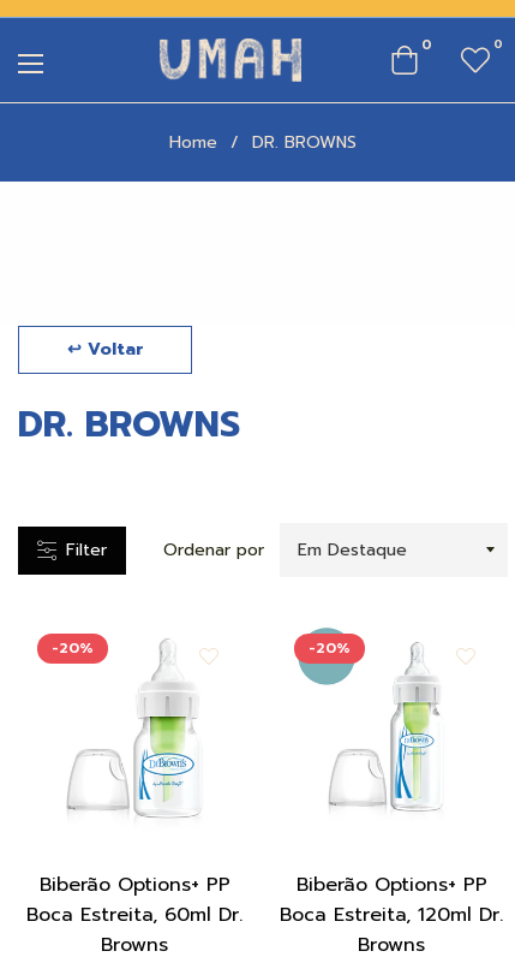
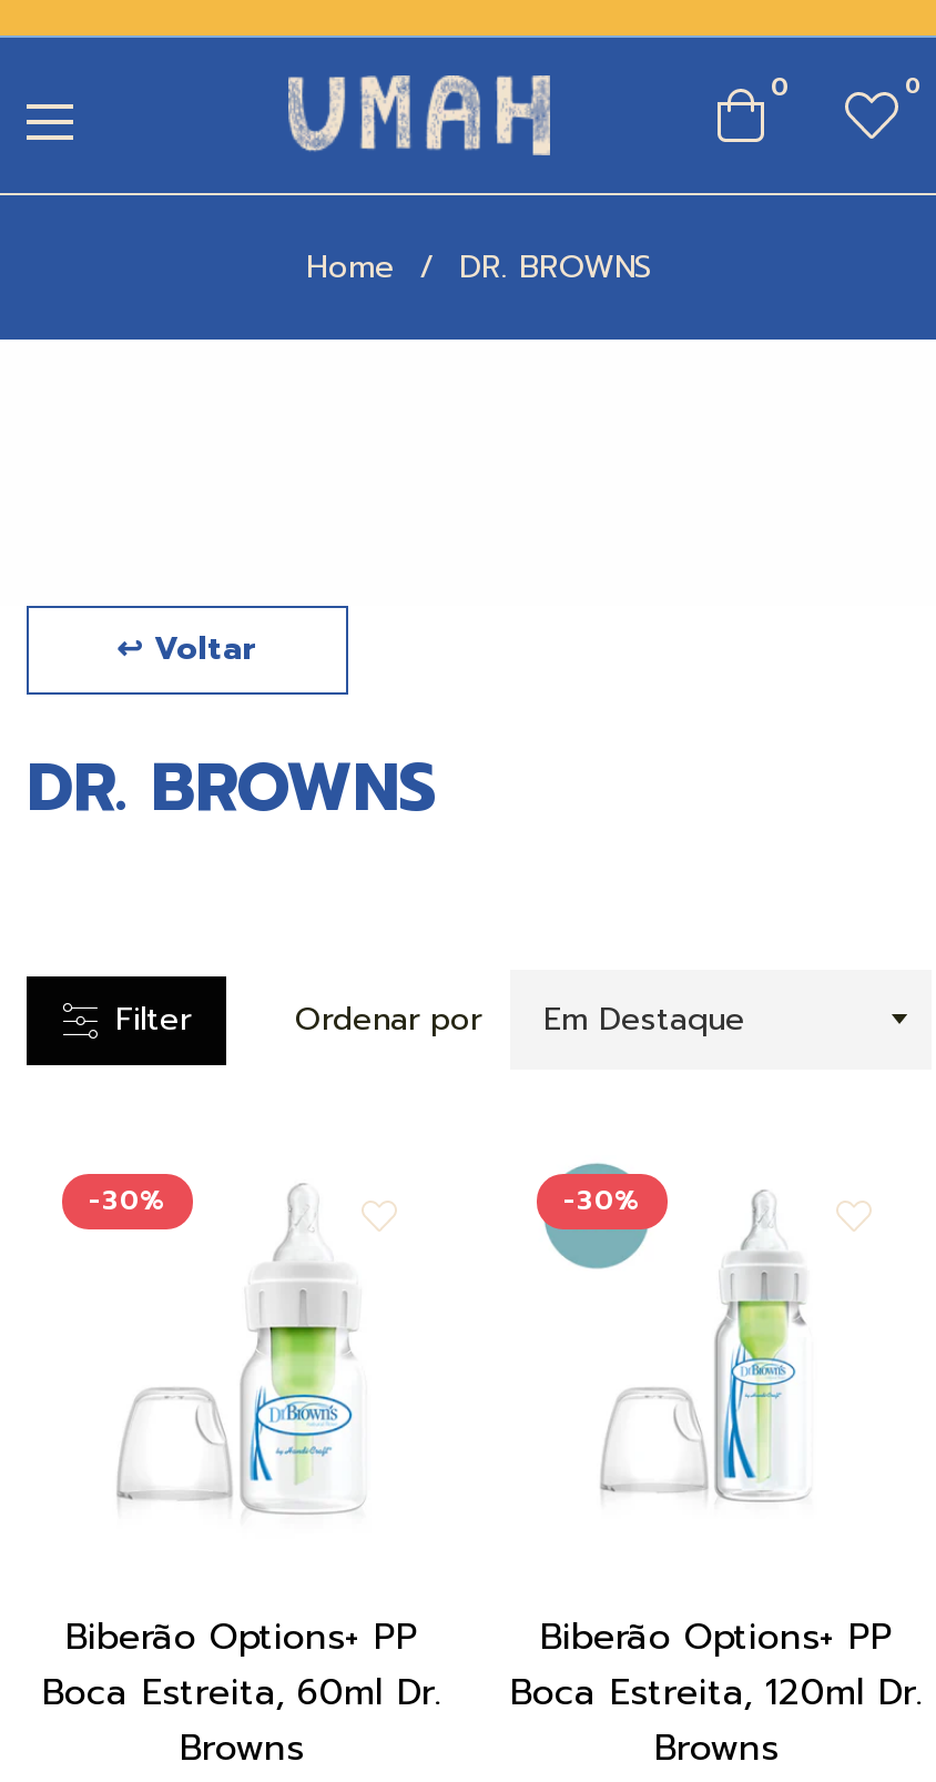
- -20%
+ -30%

- -20%
+ -30%
